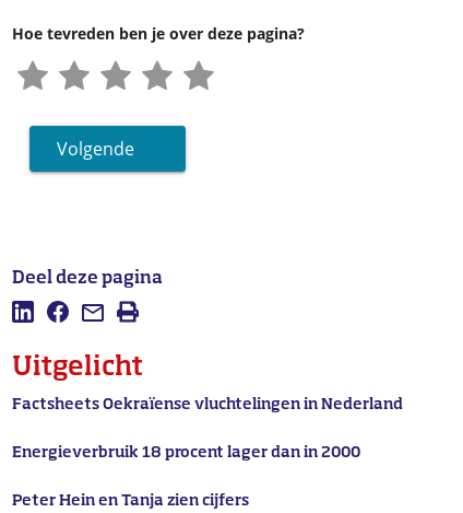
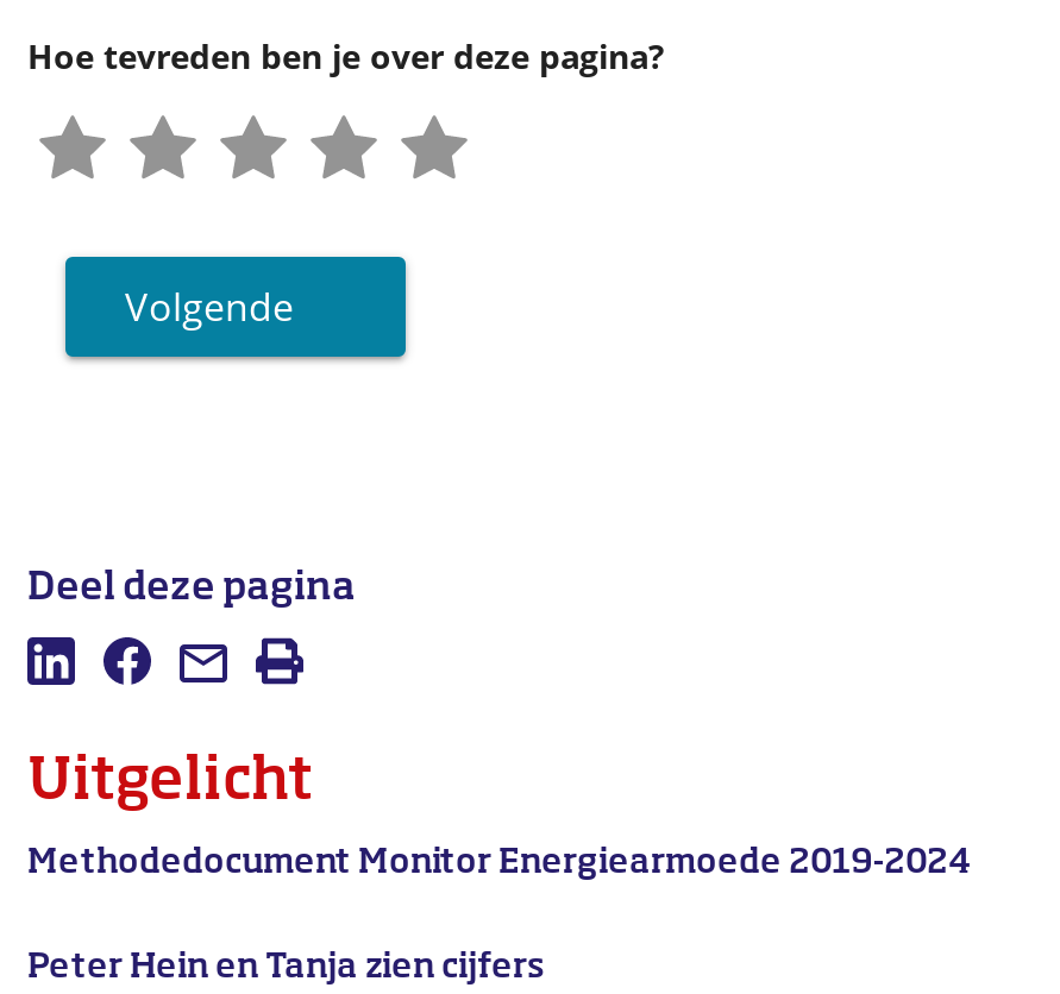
- Factsheets Oekraïense vluchtelingen in Nederland
- Energieverbruik 18 procent lager dan in 2000
+ Methodedocument Monitor Energiearmoede 2019-2024
